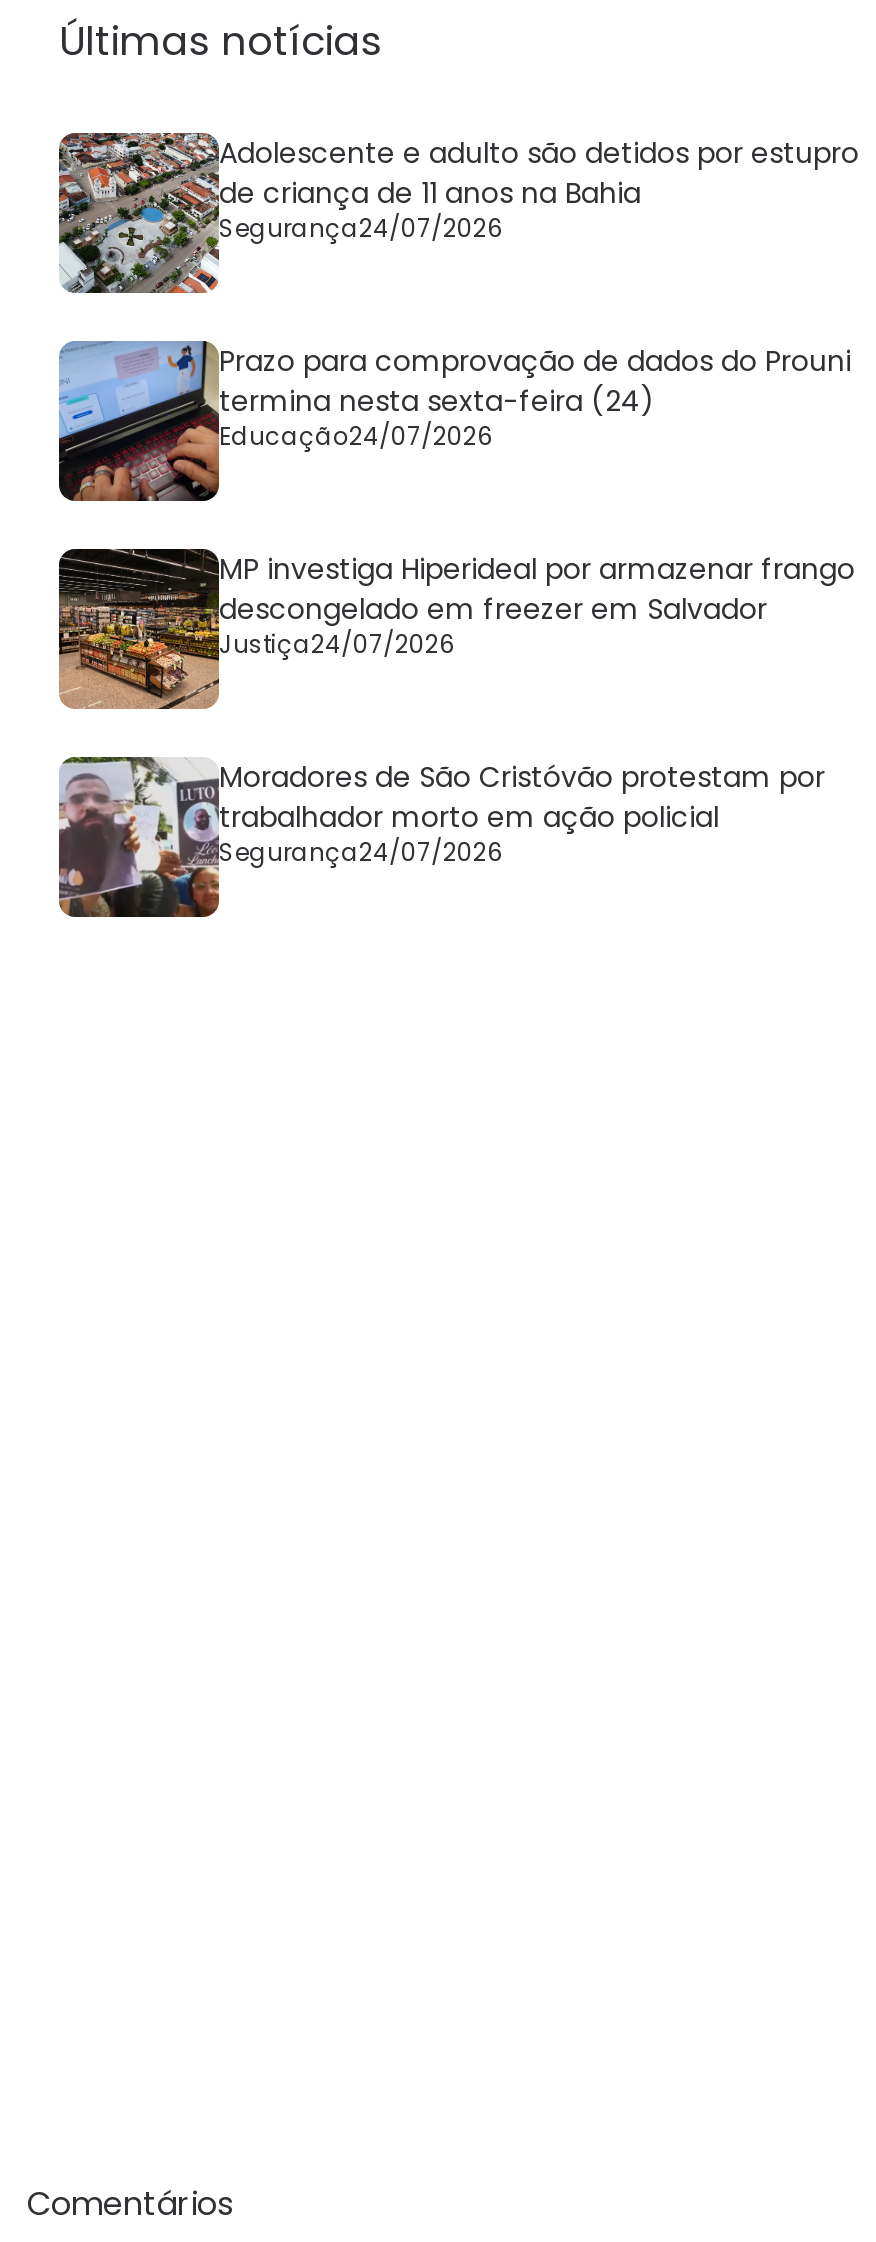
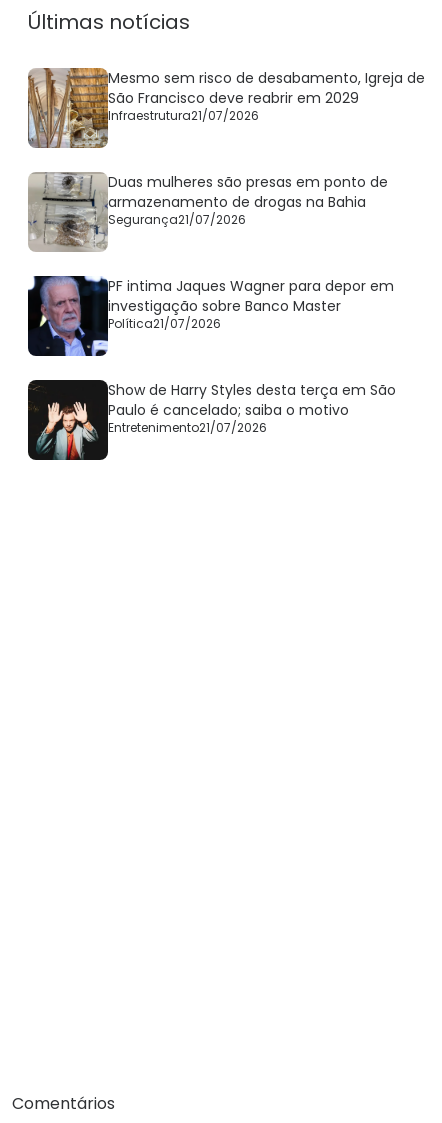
- [image]
- Adolescente e adulto são detidos por estupro
- de criança de 11 anos na Bahia
- Segurança24/07/2026
+ [image]
+ Mesmo sem risco de desabamento, Igreja de
+ São Francisco deve reabrir em 2029
+ Infraestrutura21/07/2026

- [image]
- Prazo para comprovação de dados do Prouni
- termina nesta sexta-feira (24)
- Educação24/07/2026
+ [image]
+ Duas mulheres são presas em ponto de
+ armazenamento de drogas na Bahia
+ Segurança21/07/2026

- [image]
- MP investiga Hiperideal por armazenar frango
- descongelado em freezer em Salvador
- Justiça24/07/2026
+ [image]
+ PF intima Jaques Wagner para depor em
+ investigação sobre Banco Master
+ Política21/07/2026

- [image]
- Moradores de São Cristóvão protestam por
- trabalhador morto em ação policial
- Segurança24/07/2026
+ [image]
+ Show de Harry Styles desta terça em São
+ Paulo é cancelado; saiba o motivo
+ Entretenimento21/07/2026
